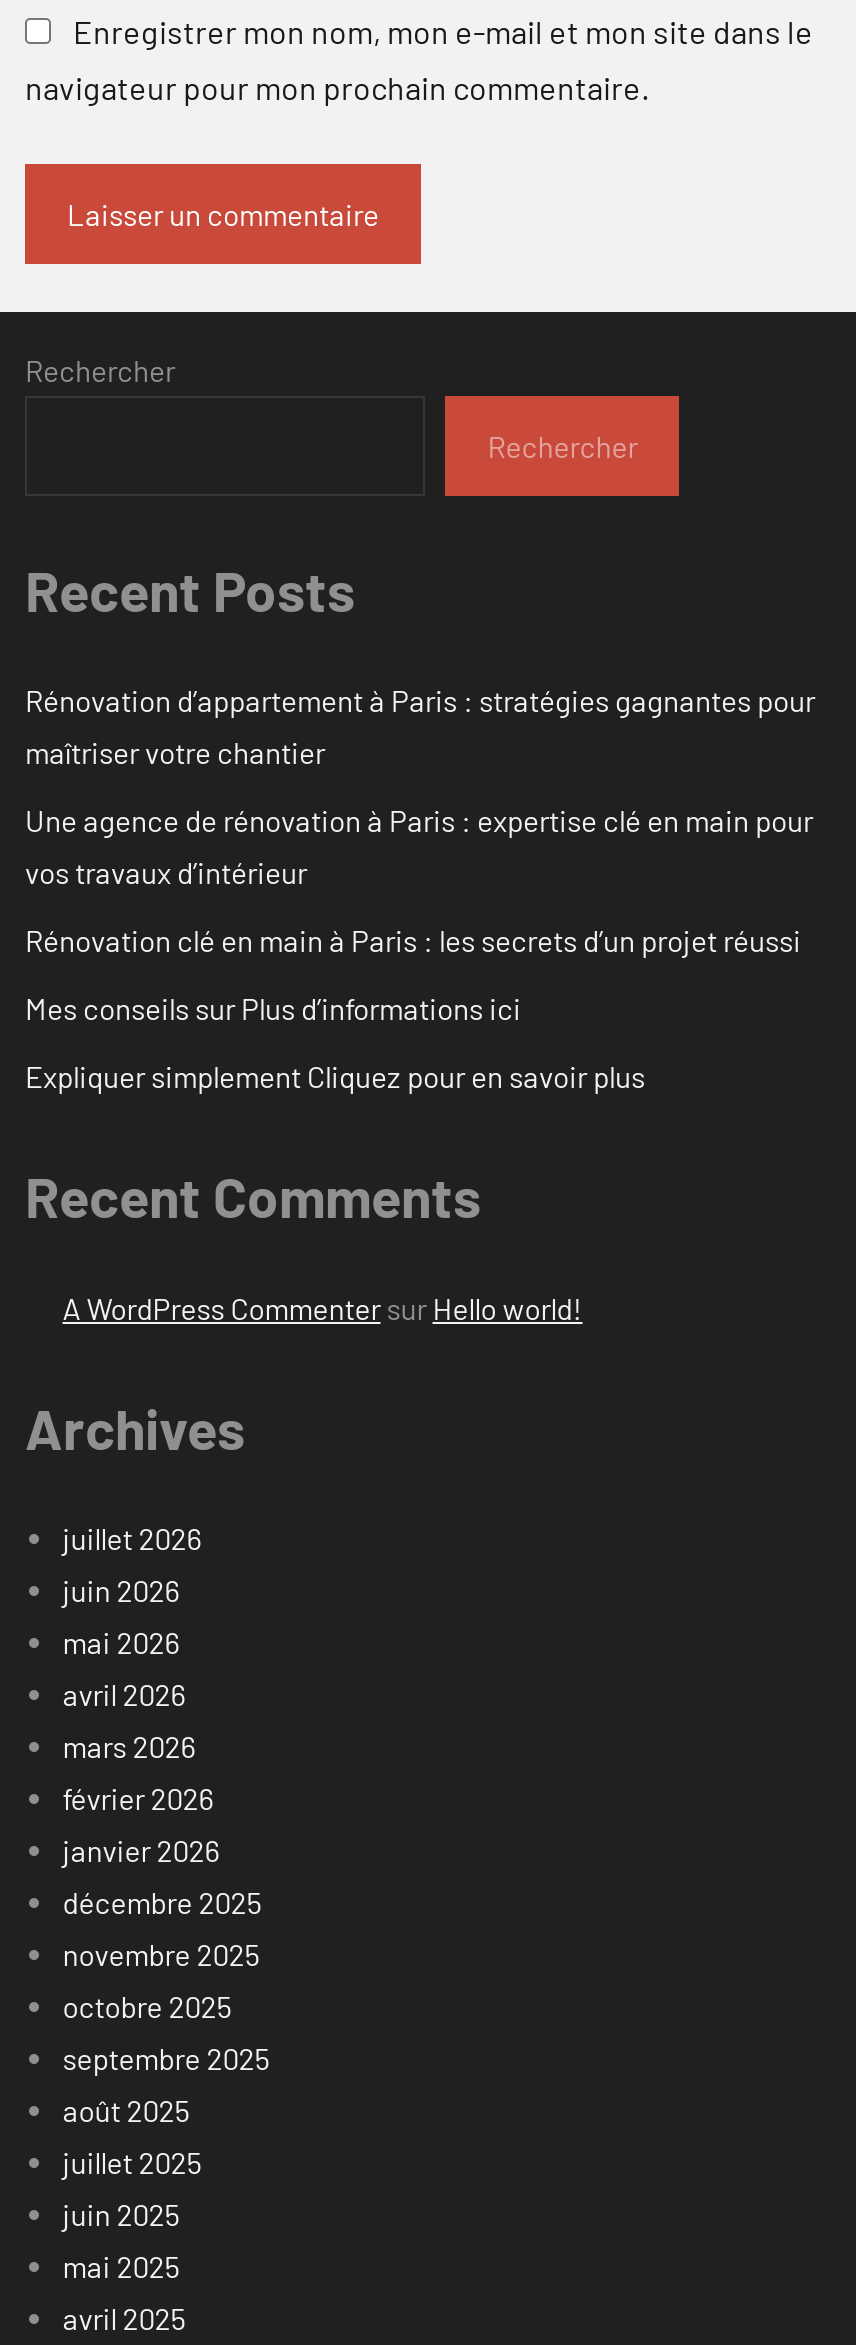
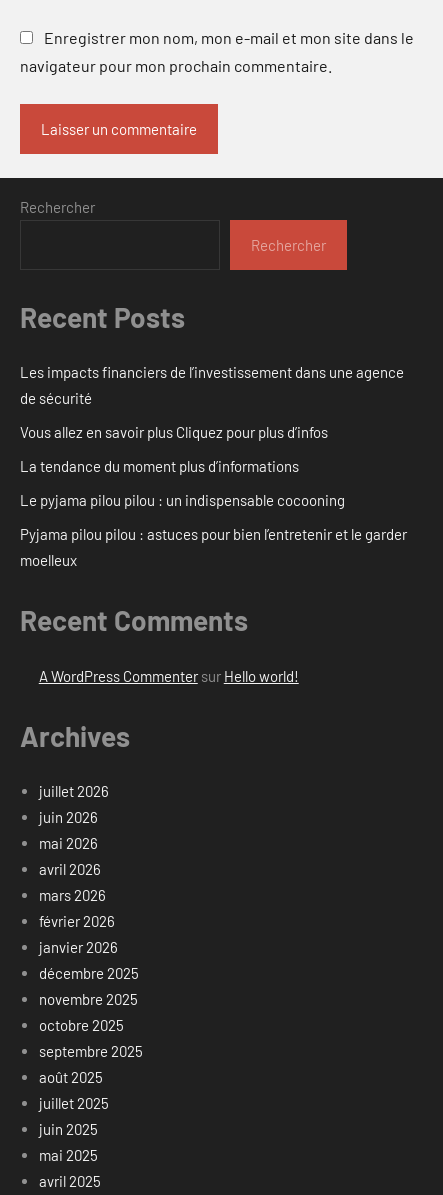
- Rénovation d’appartement à Paris : stratégies gagnantes pour
- maîtriser votre chantier
+ Les impacts financiers de l’investissement dans une agence
+ de sécurité

- Une agence de rénovation à Paris : expertise clé en main pour
- vos travaux d’intérieur
+ Vous allez en savoir plus Cliquez pour plus d’infos

- Rénovation clé en main à Paris : les secrets d’un projet réussi
+ La tendance du moment plus d’informations

- Mes conseils sur Plus d’informations ici
+ Le pyjama pilou pilou : un indispensable cocooning

- Expliquer simplement Cliquez pour en savoir plus
+ Pyjama pilou pilou : astuces pour bien l’entretenir et le garder
+ moelleux
